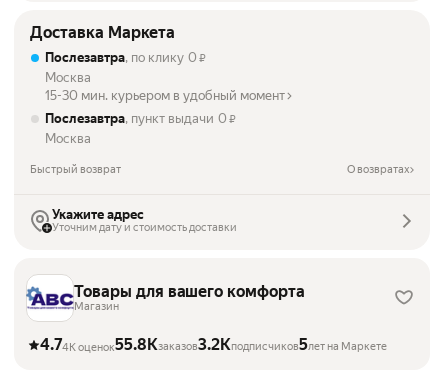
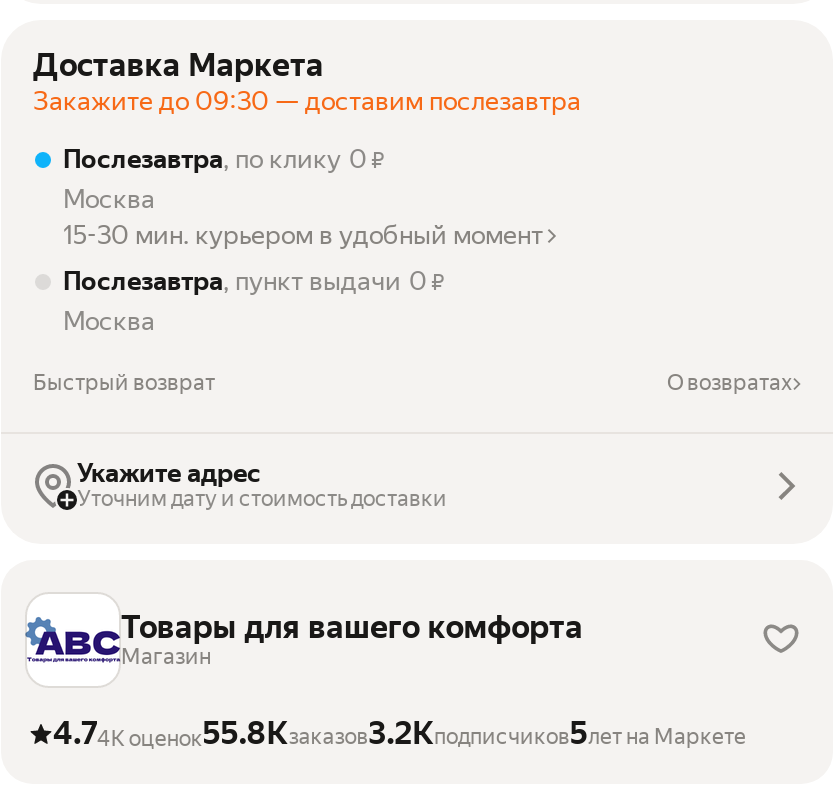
+ Закажите до 09:30 — доставим послезавтра
